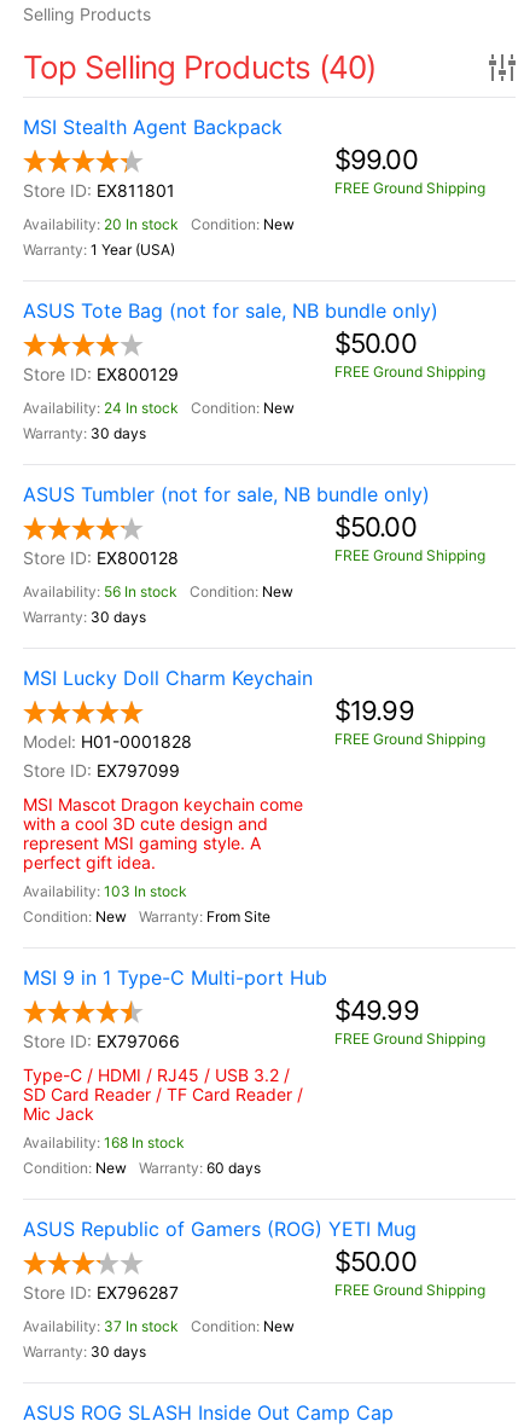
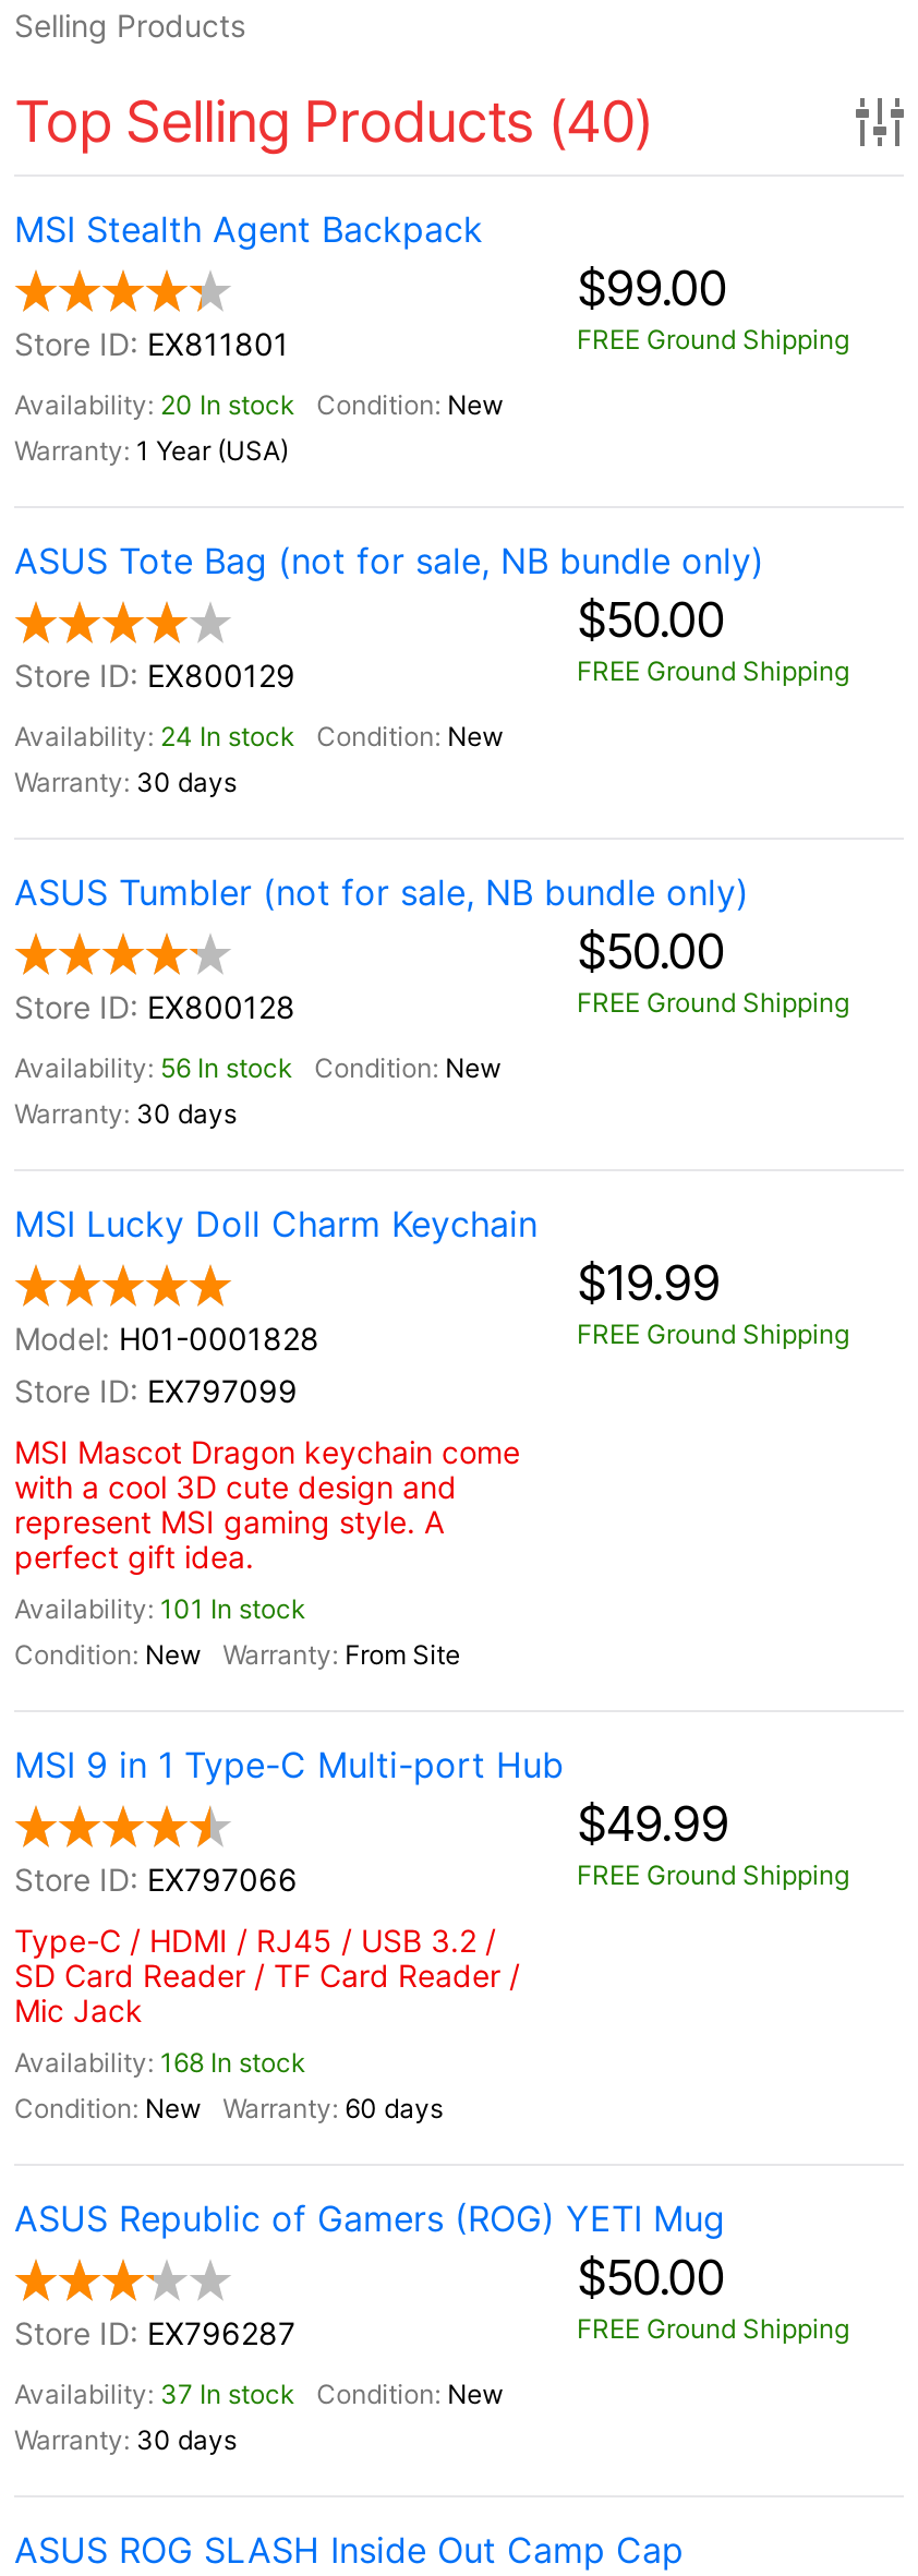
- 103 In stock
+ 101 In stock
